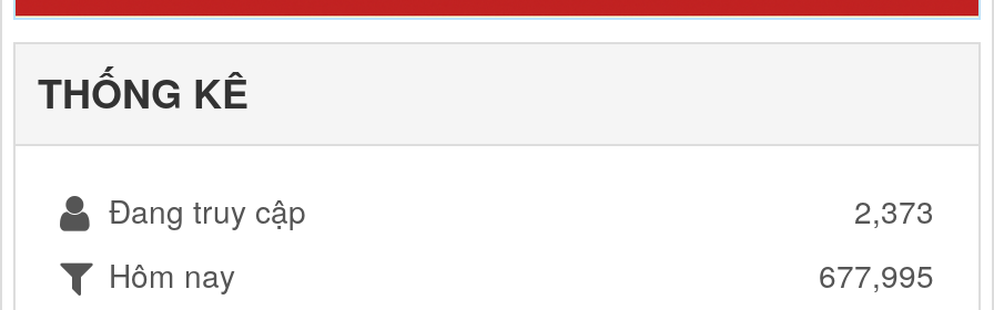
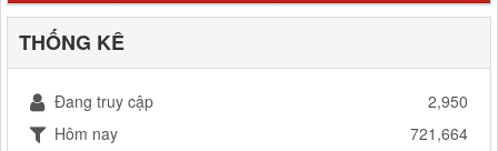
- 2,373
+ 2,950

- 677,995
+ 721,664
